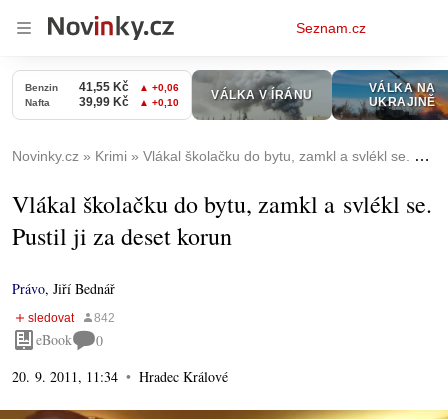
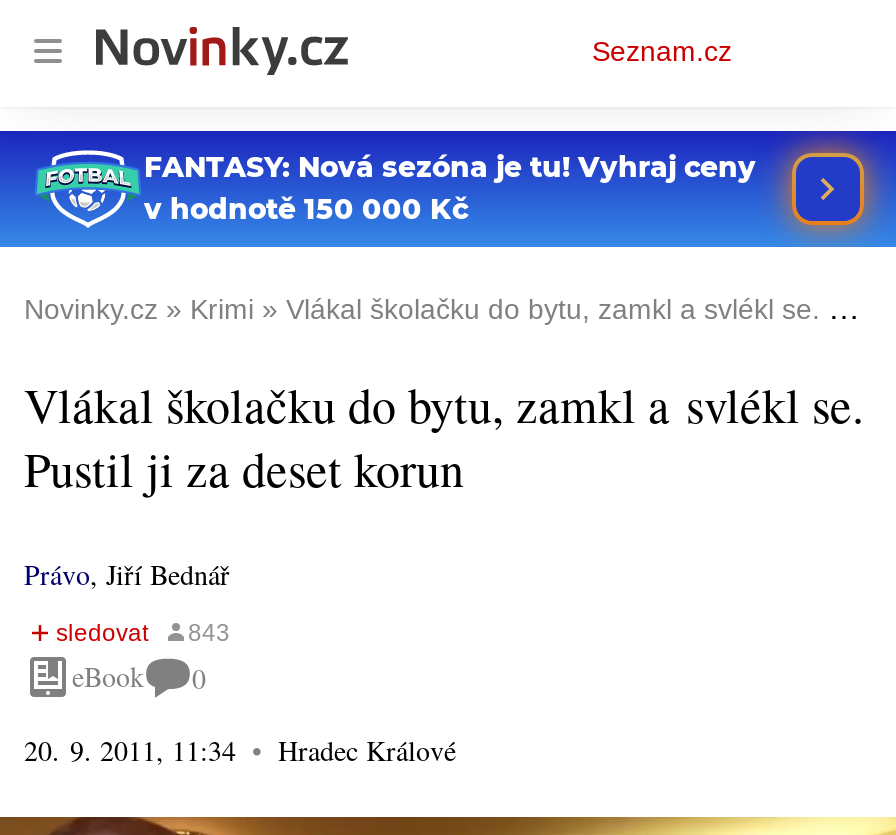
- [image]
+ [image]
